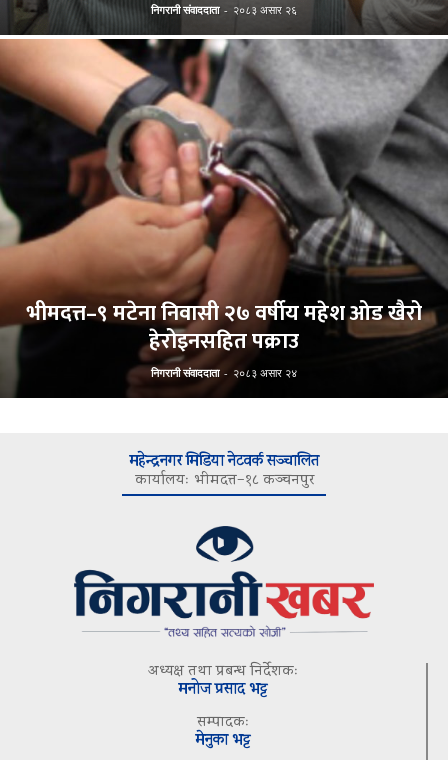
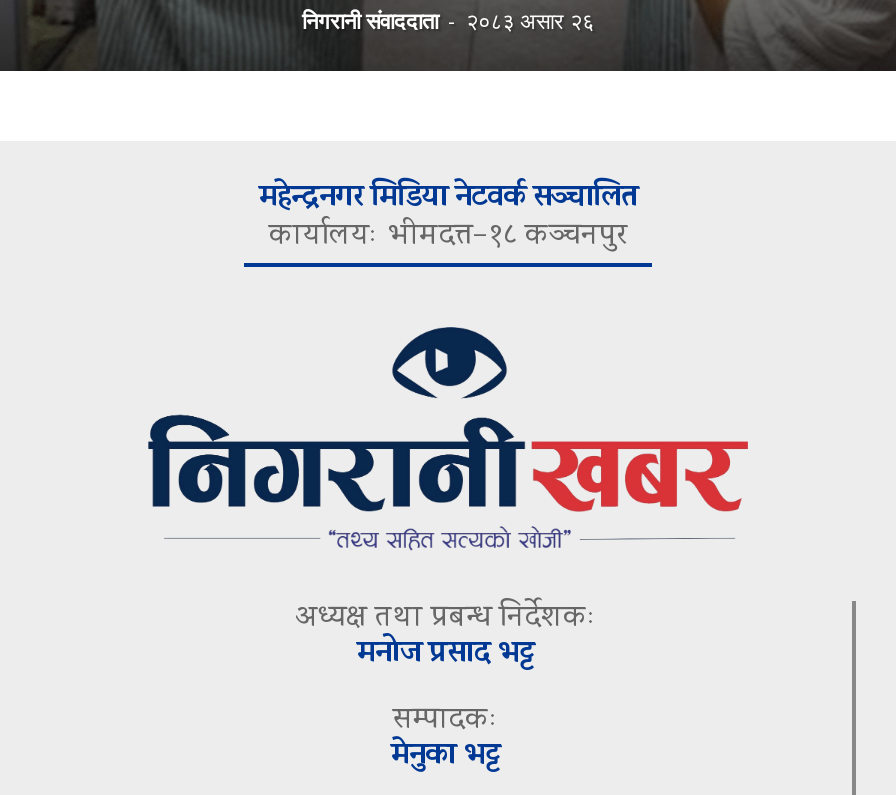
- [image]
- भीमदत्त–९ मटेना निवासी २७ वर्षीय महेश ओड खैरो
- हेरोइनसहित पक्राउ
- निगरानी संवाददाता - २०८३ असार २४
